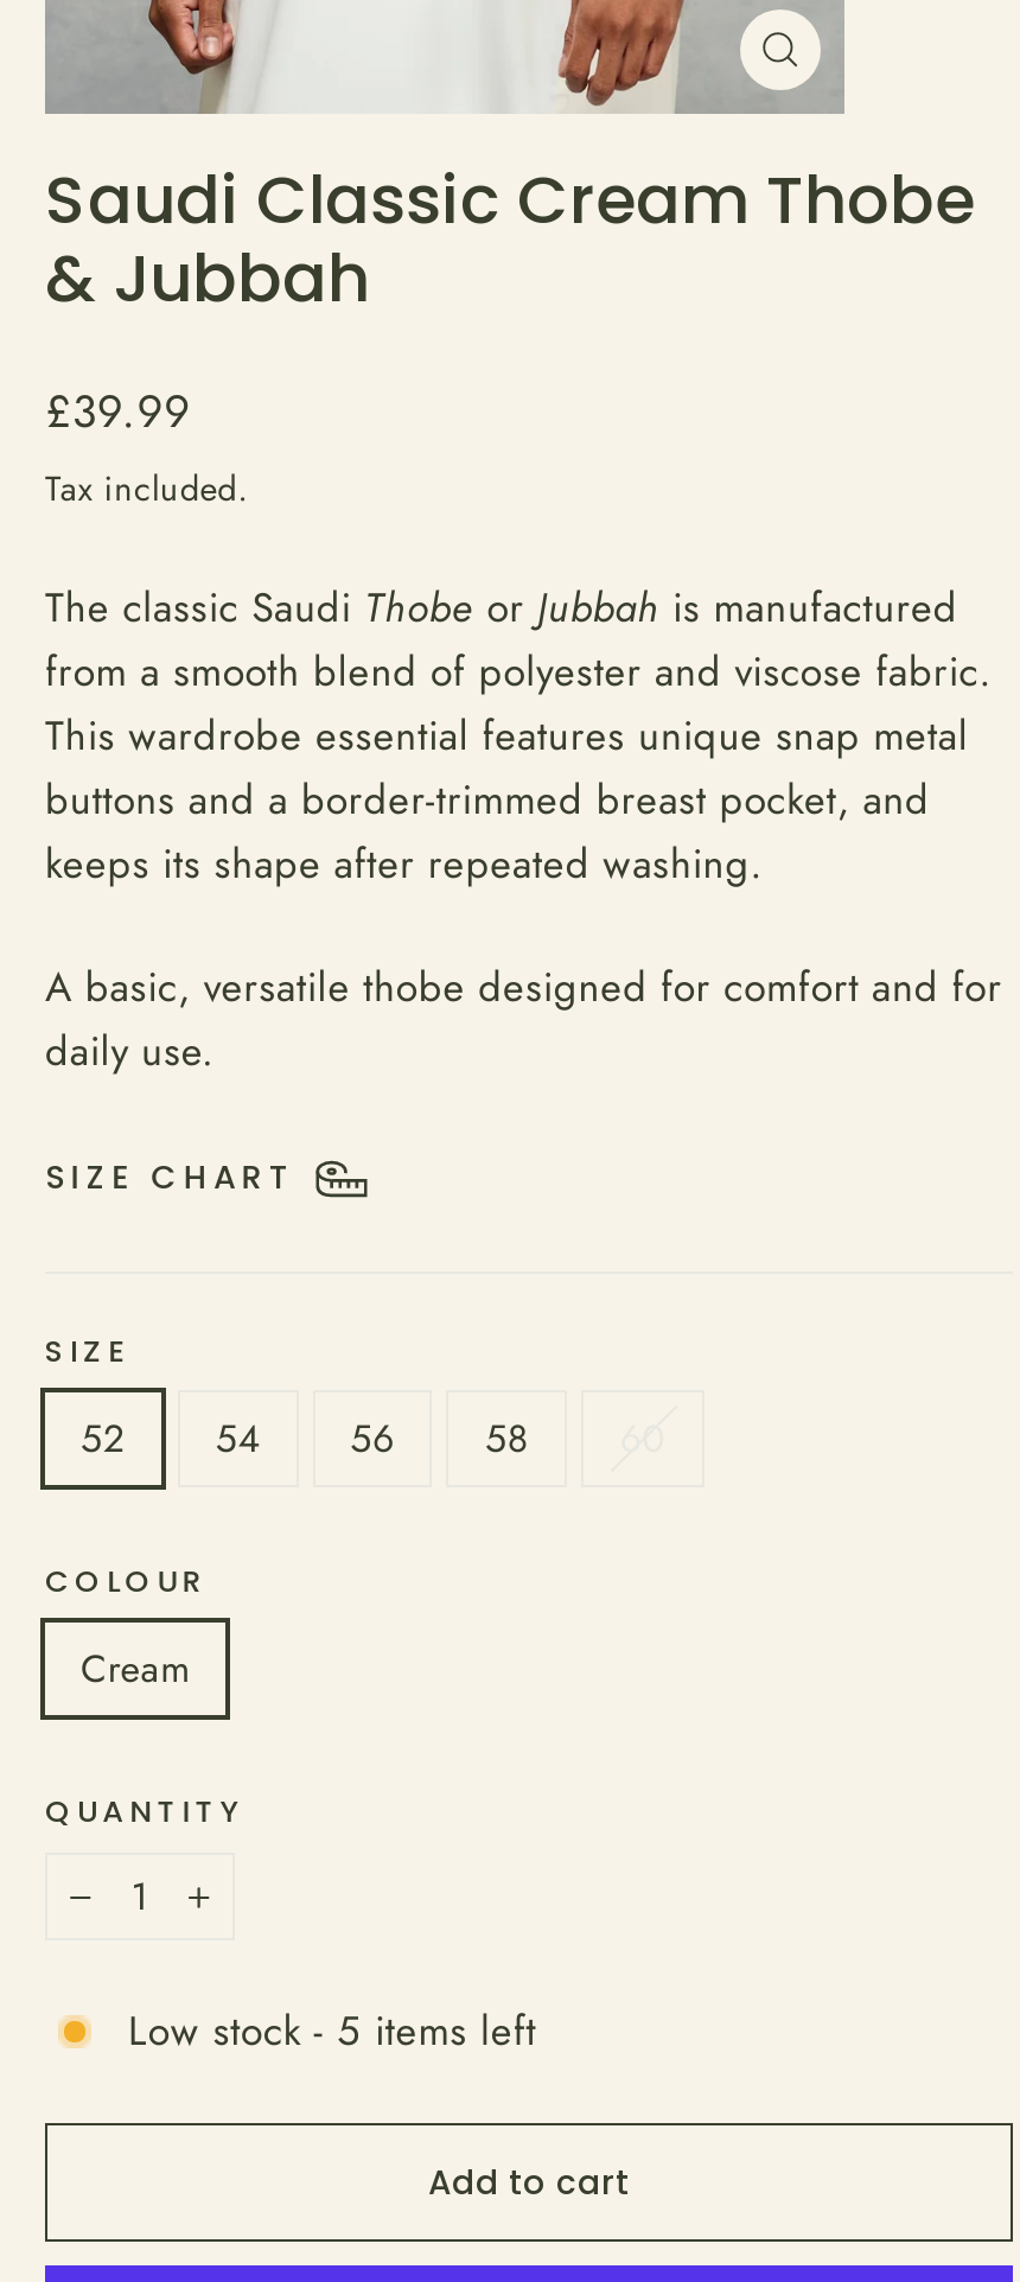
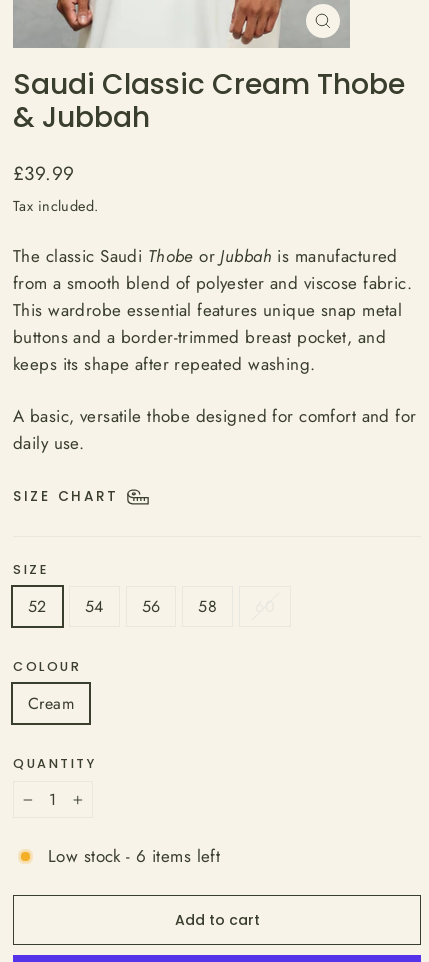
- Low stock - 5 items left
+ Low stock - 6 items left
